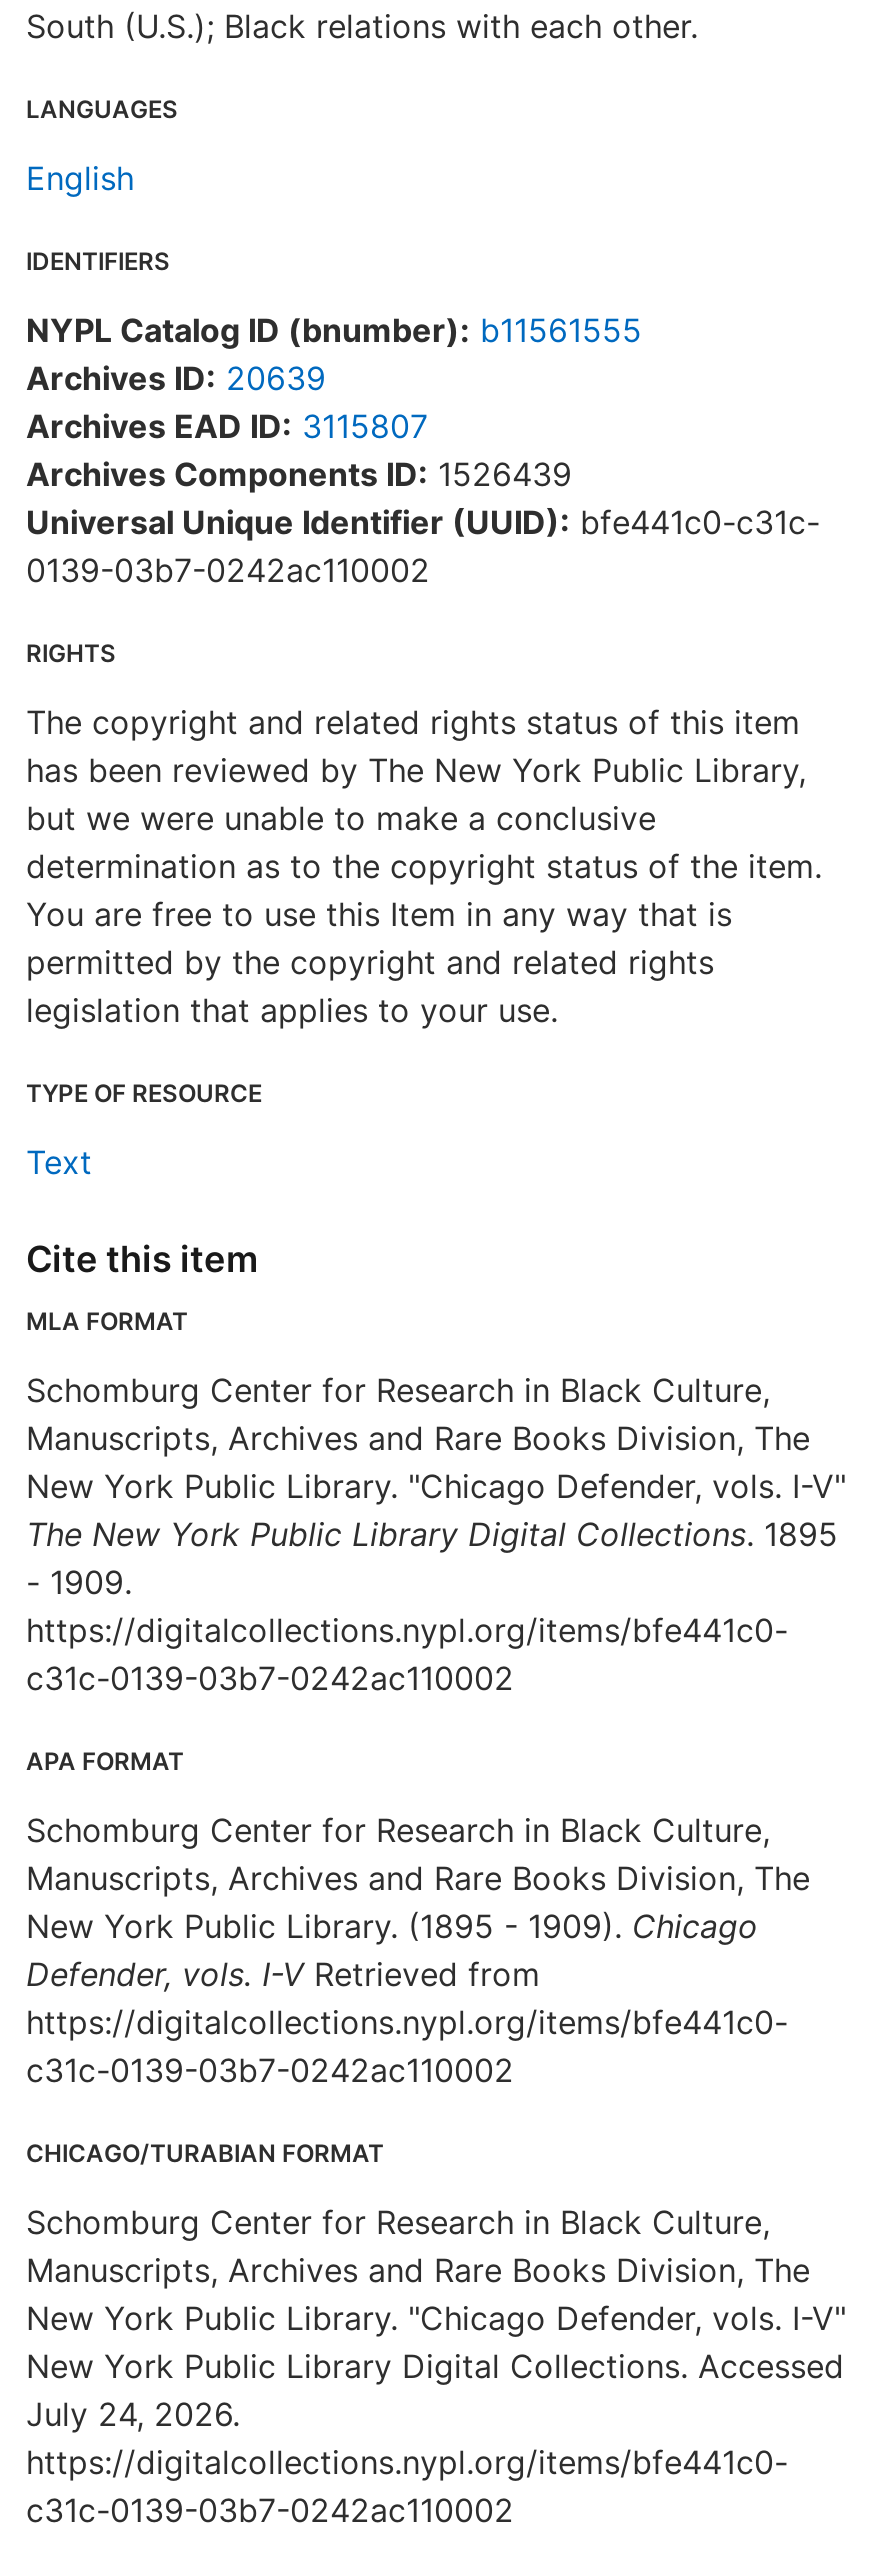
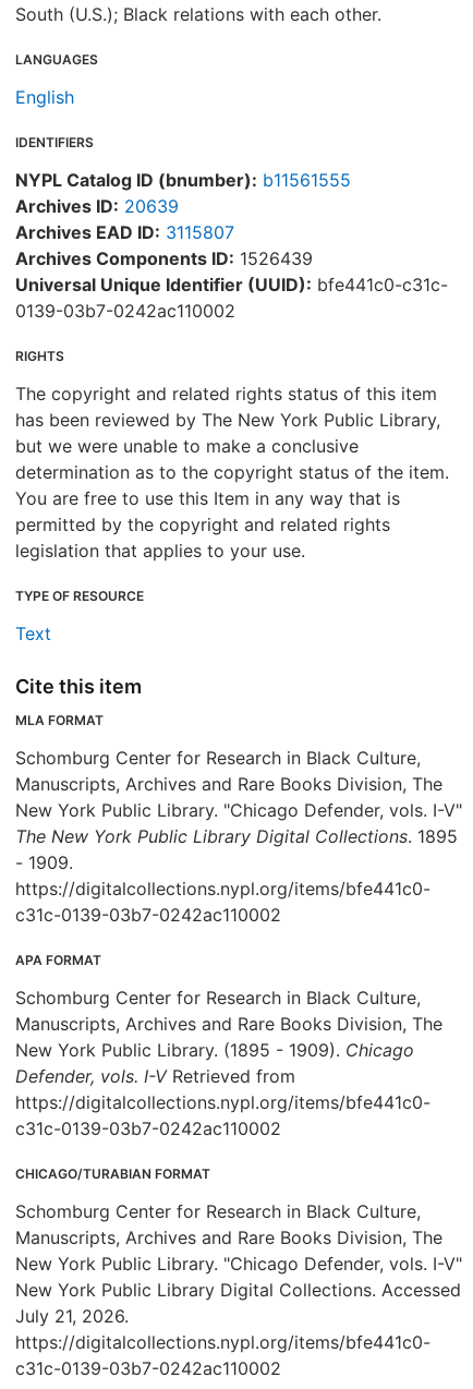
- July 24, 2026.
+ July 21, 2026.
